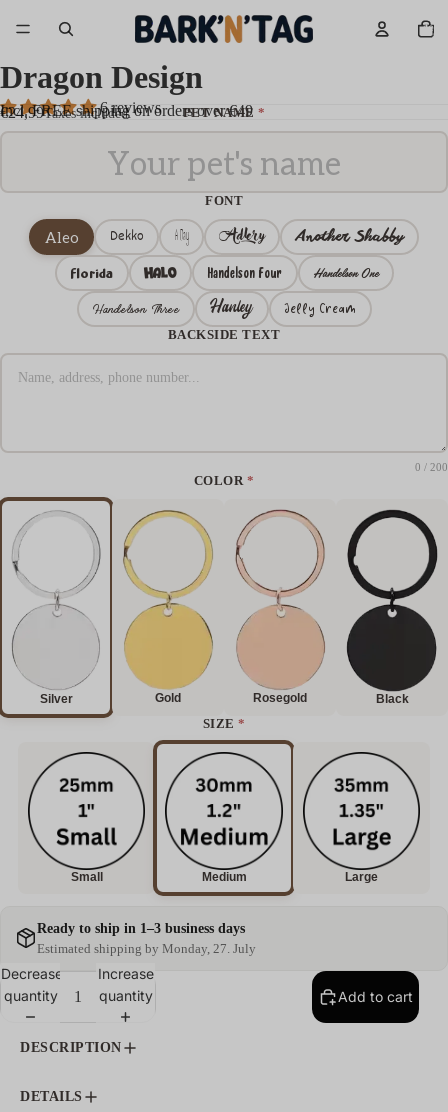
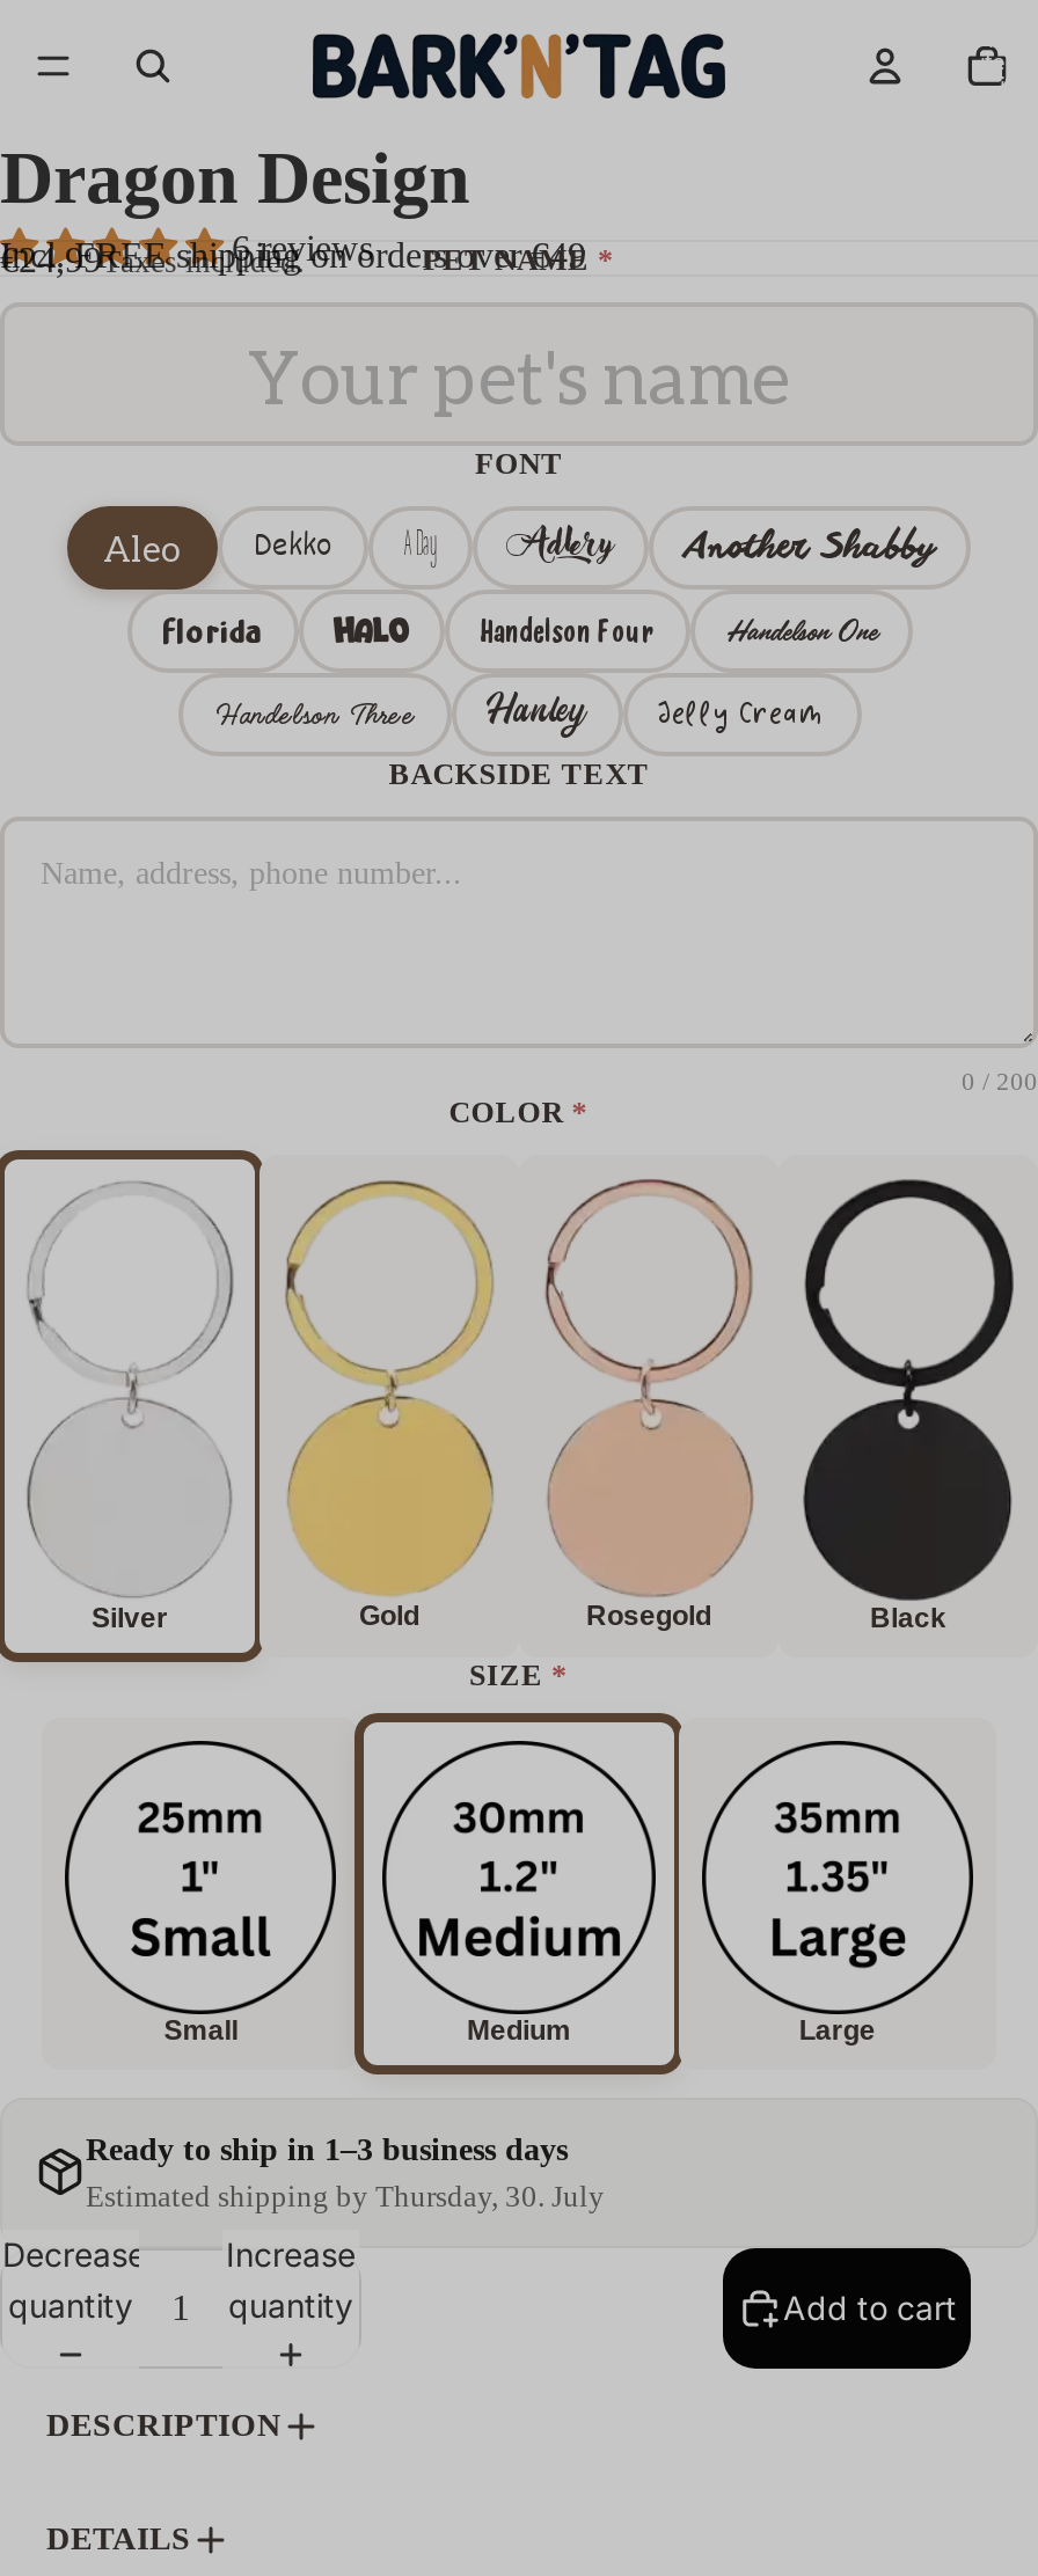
- Estimated shipping by Monday, 27. July
+ Estimated shipping by Thursday, 30. July
